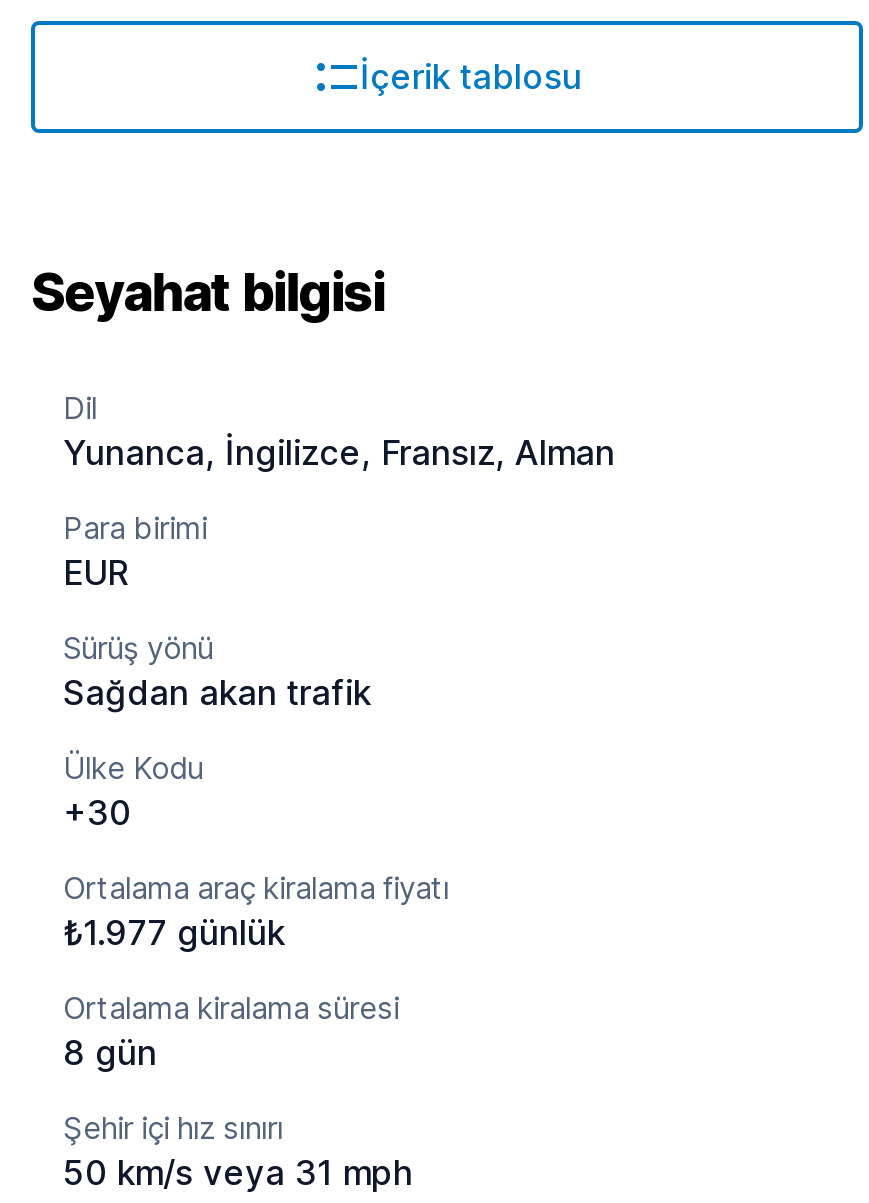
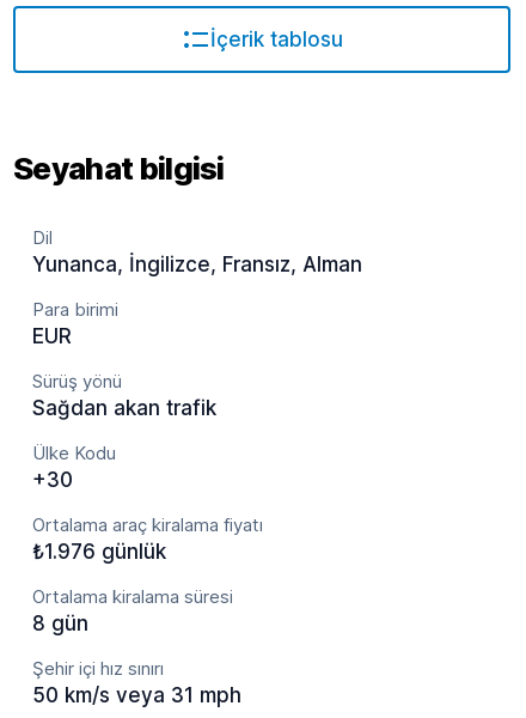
- ₺1.977 günlük
+ ₺1.976 günlük
